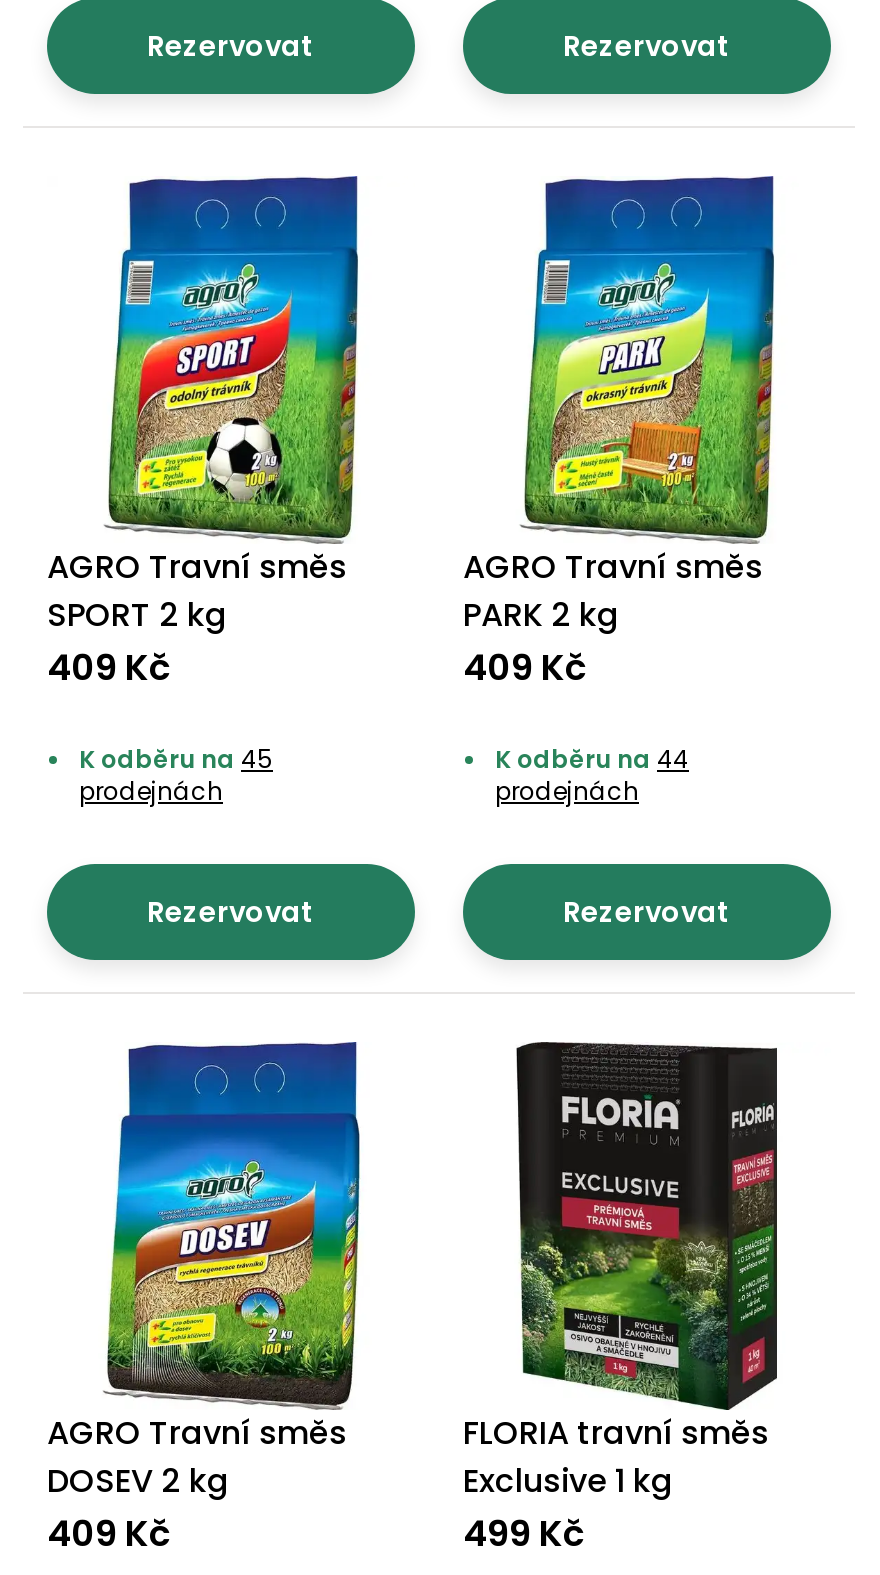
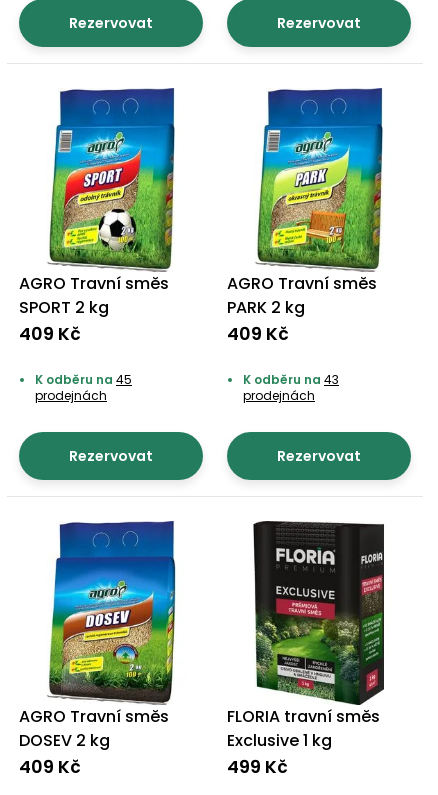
- K odběru na 44
+ K odběru na 43
